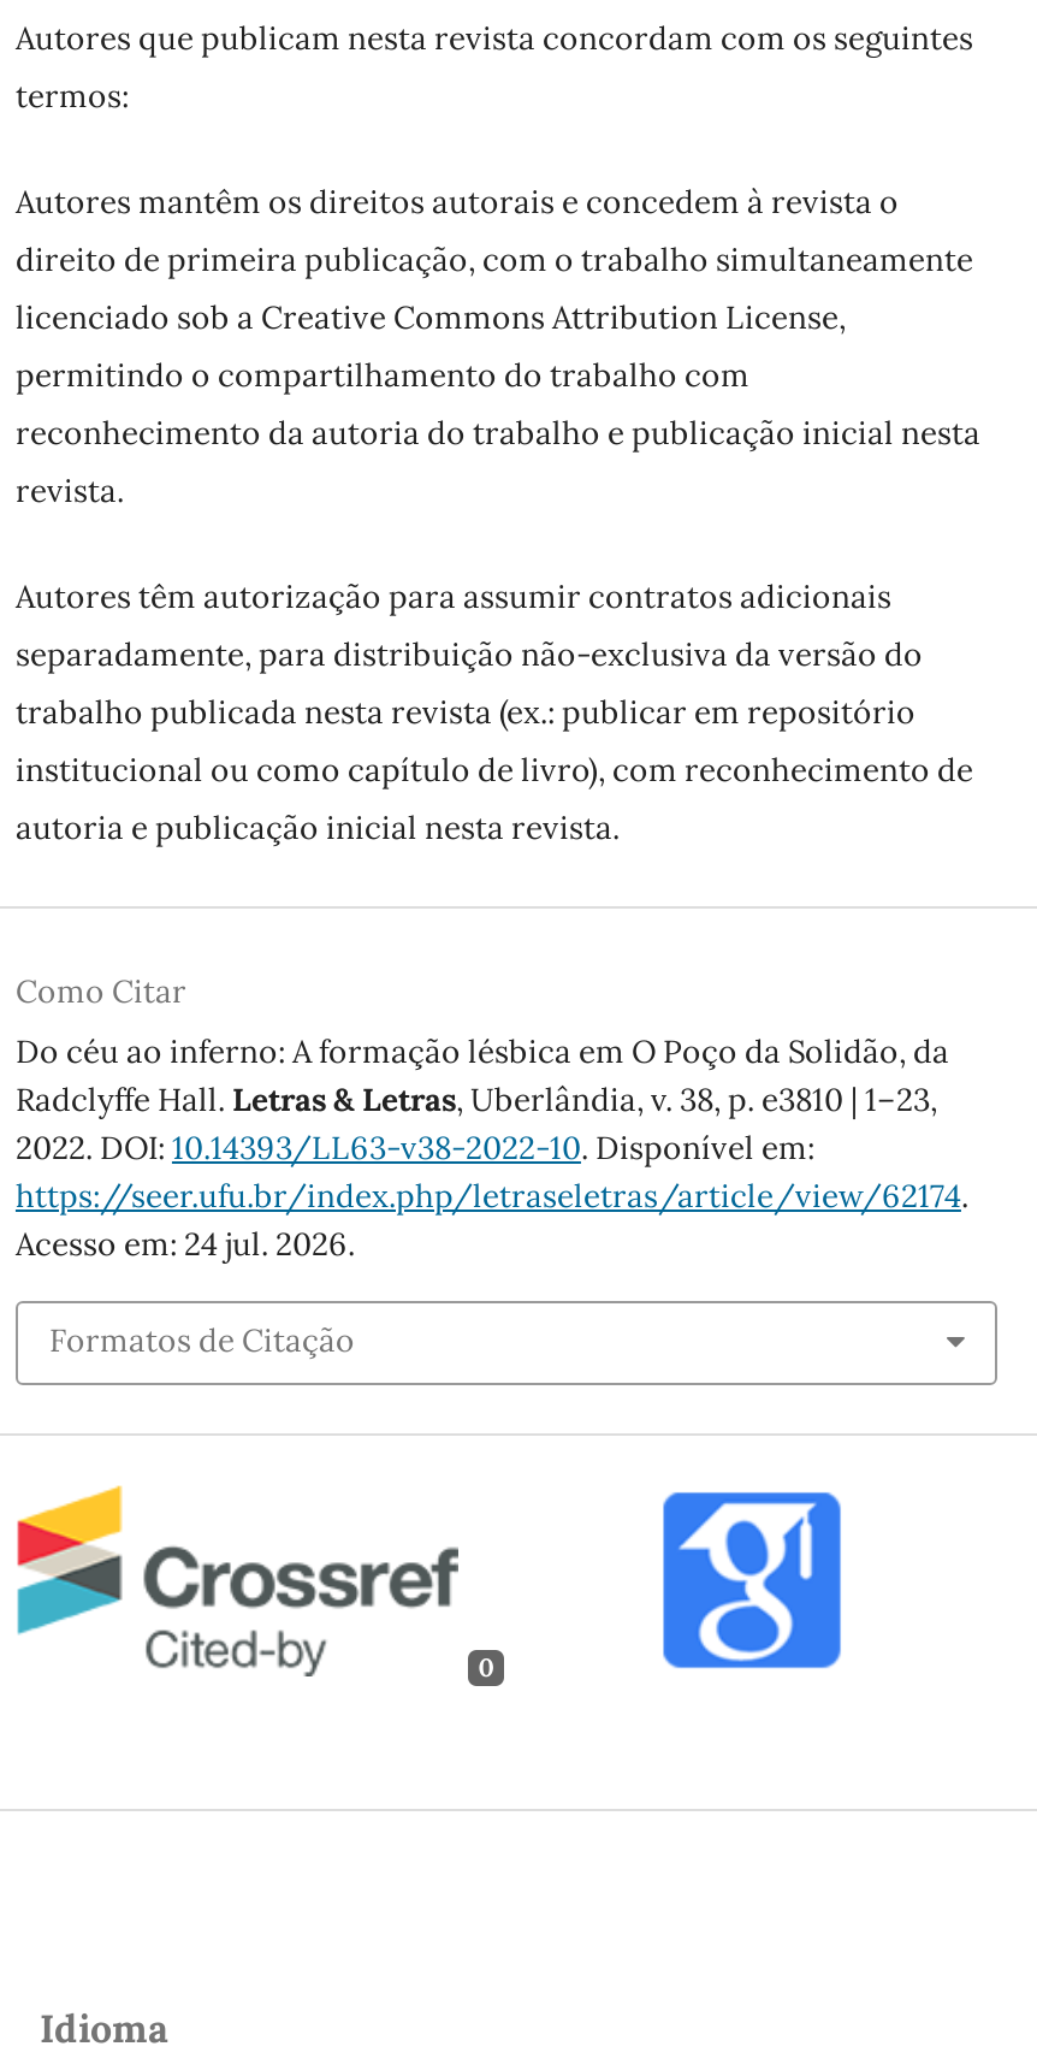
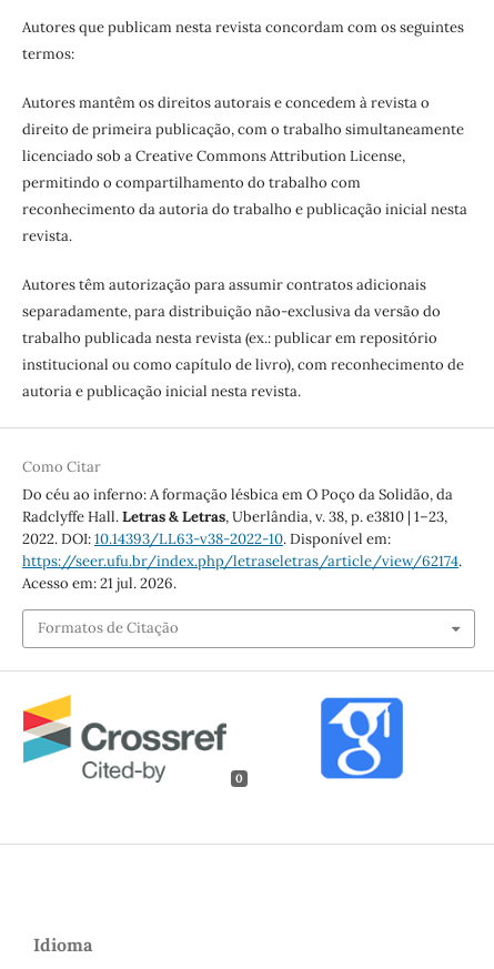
- Acesso em: 24 jul. 2026.
+ Acesso em: 21 jul. 2026.
